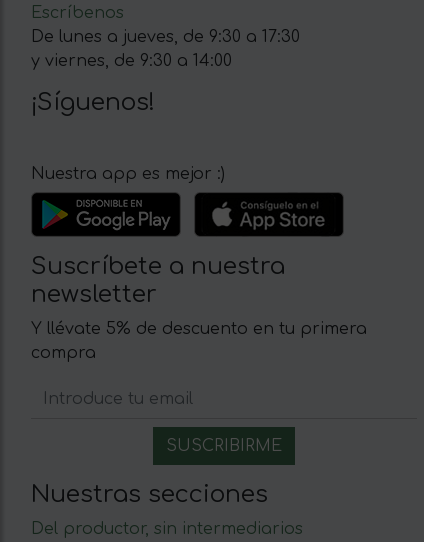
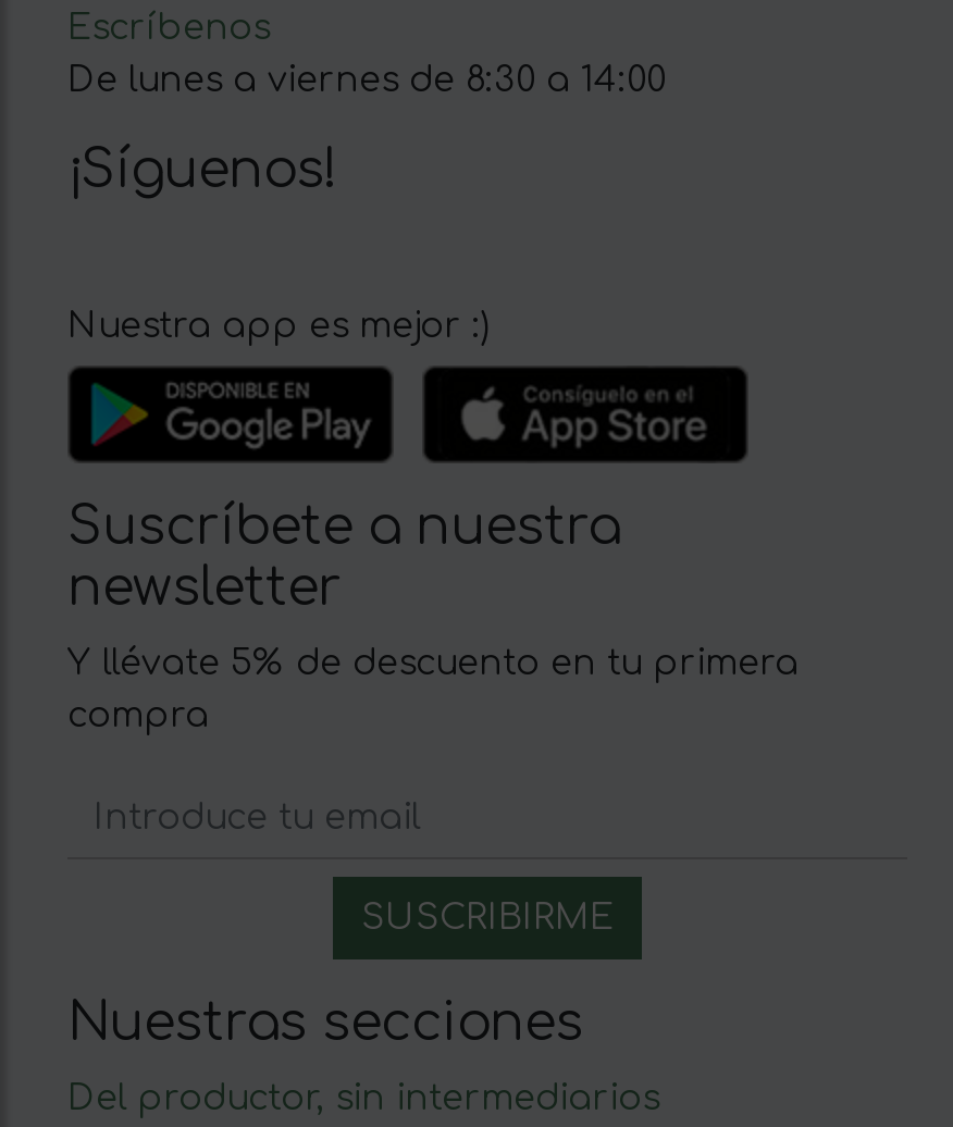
- De lunes a jueves, de 9:30 a 17:30
- y viernes, de 9:30 a 14:00
+ De lunes a viernes de 8:30 a 14:00
